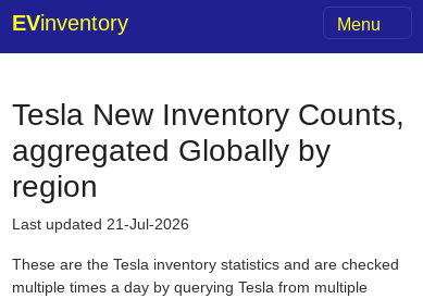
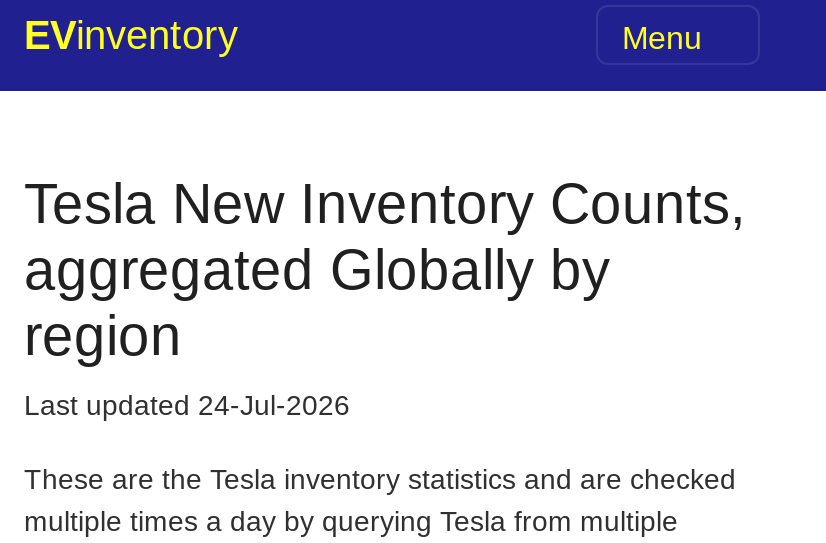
- Last updated 21-Jul-2026
+ Last updated 24-Jul-2026
